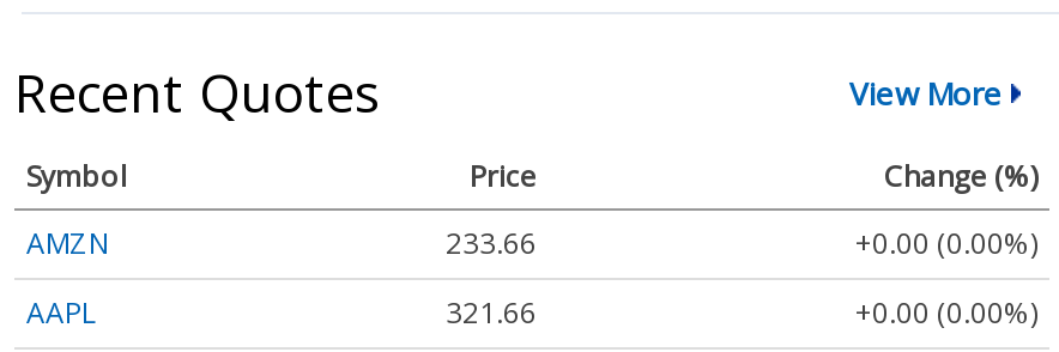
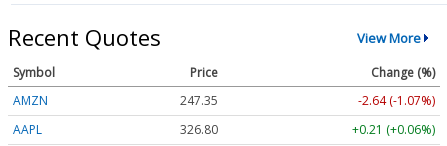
- 233.66
+ 247.35

- +0.00 (0.00%)
+ -2.64 (-1.07%)

- 321.66
+ 326.80

- +0.00 (0.00%)
+ +0.21 (+0.06%)
